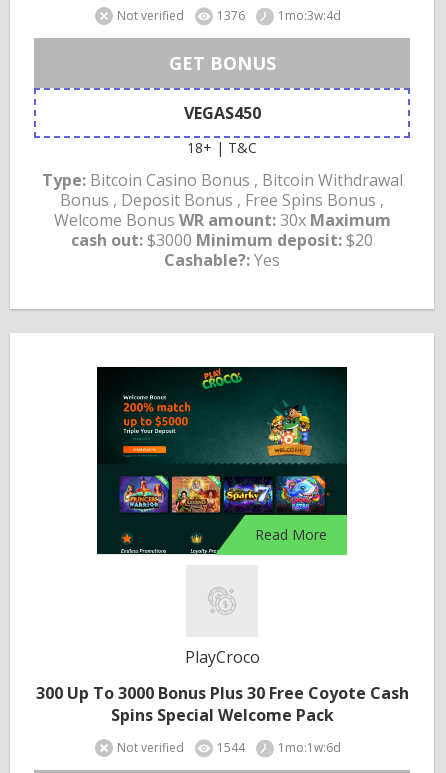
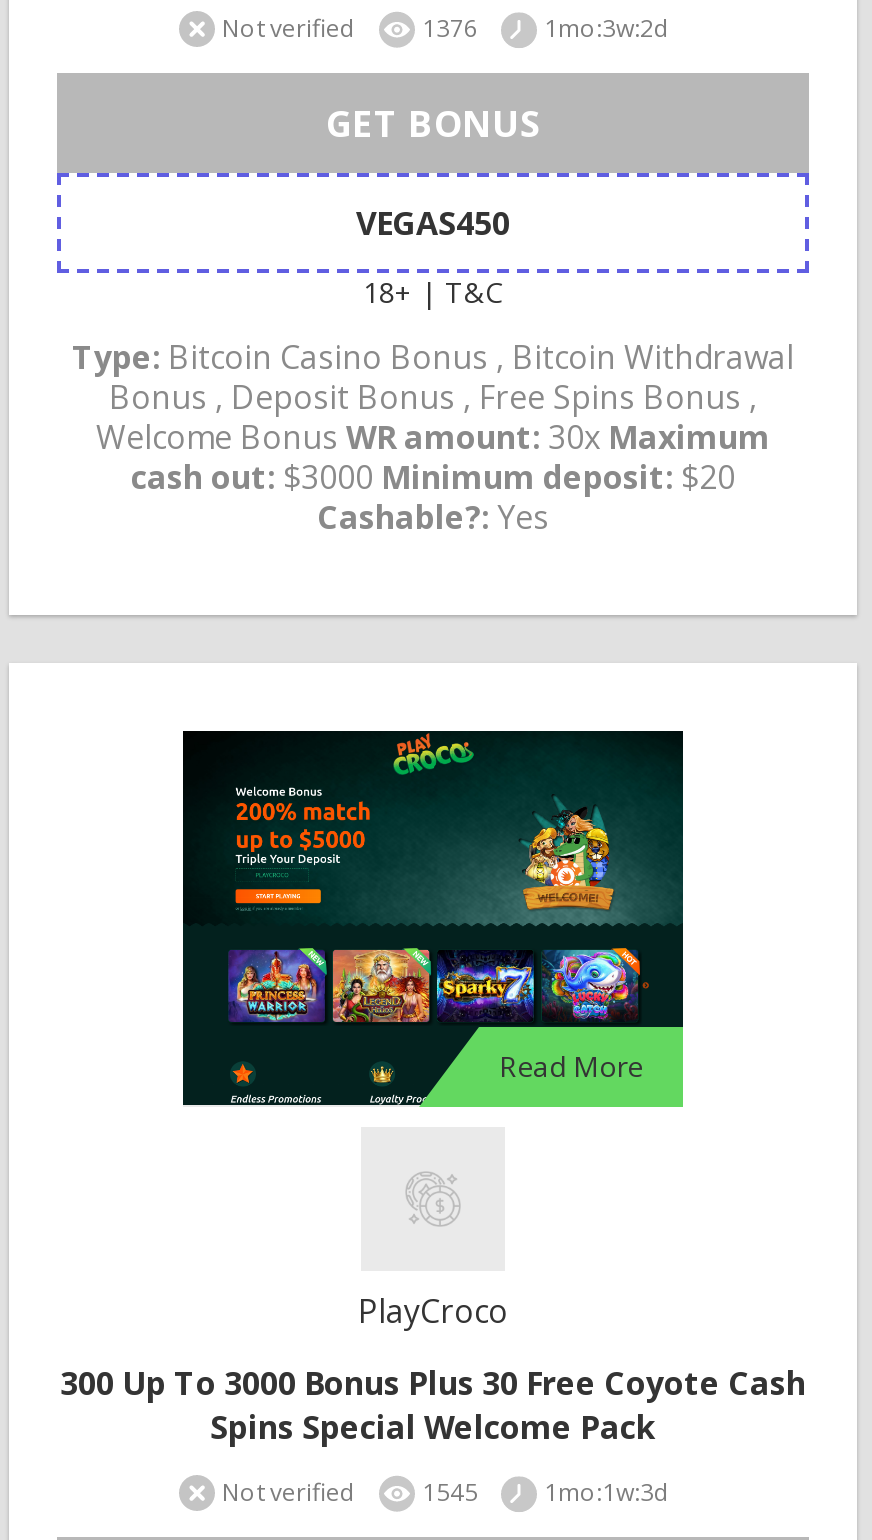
- Not verified 1376 1mo:3w:4d
+ Not verified 1376 1mo:3w:2d

- 1544
- 1mo:1w:6d
+ 1545
+ 1mo:1w:3d
